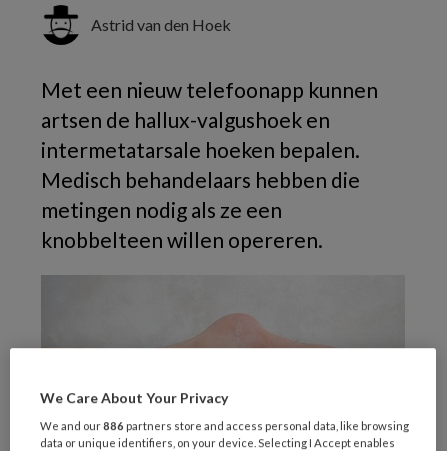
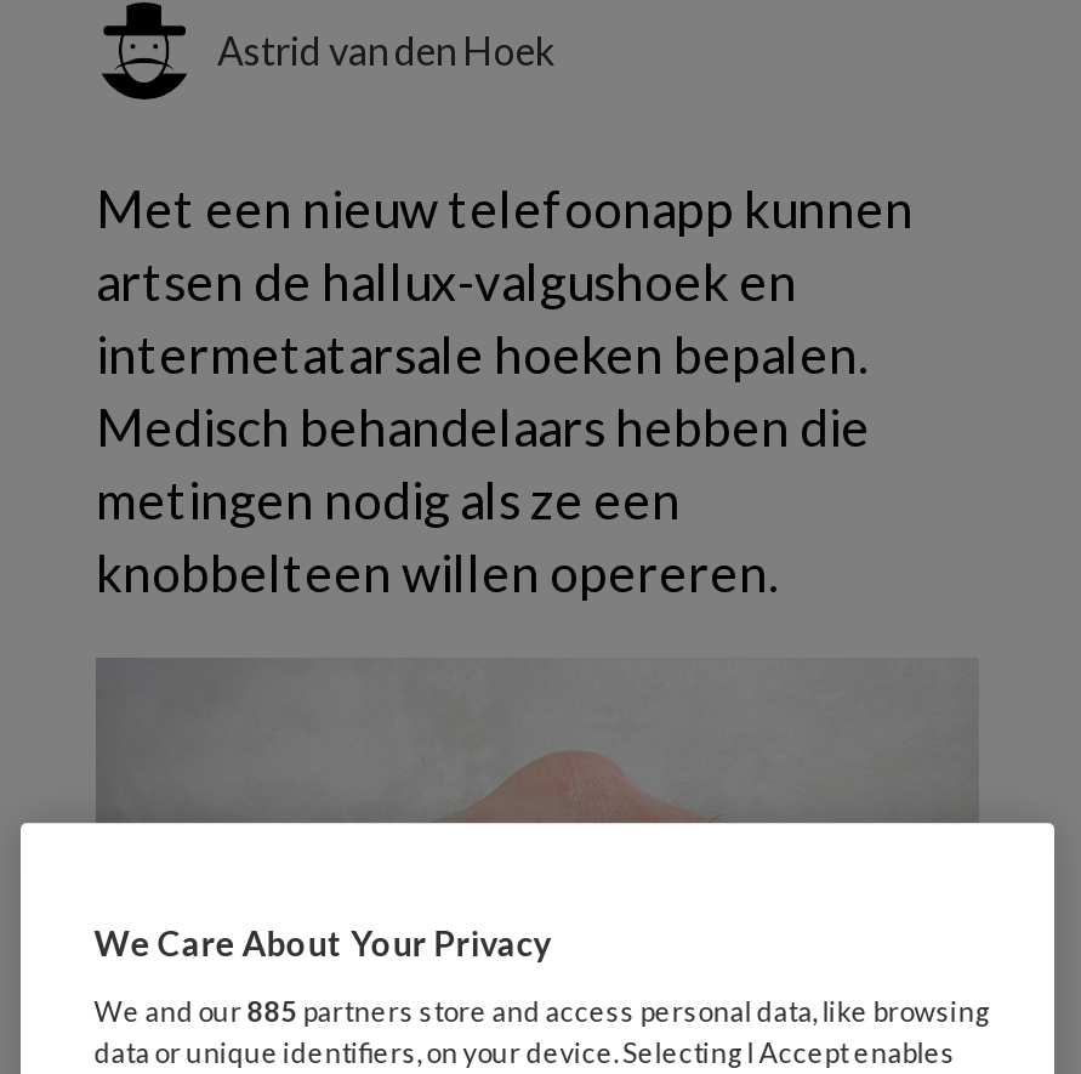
- We and our 886 partners store and access personal data, like browsing
+ We and our 885 partners store and access personal data, like browsing
